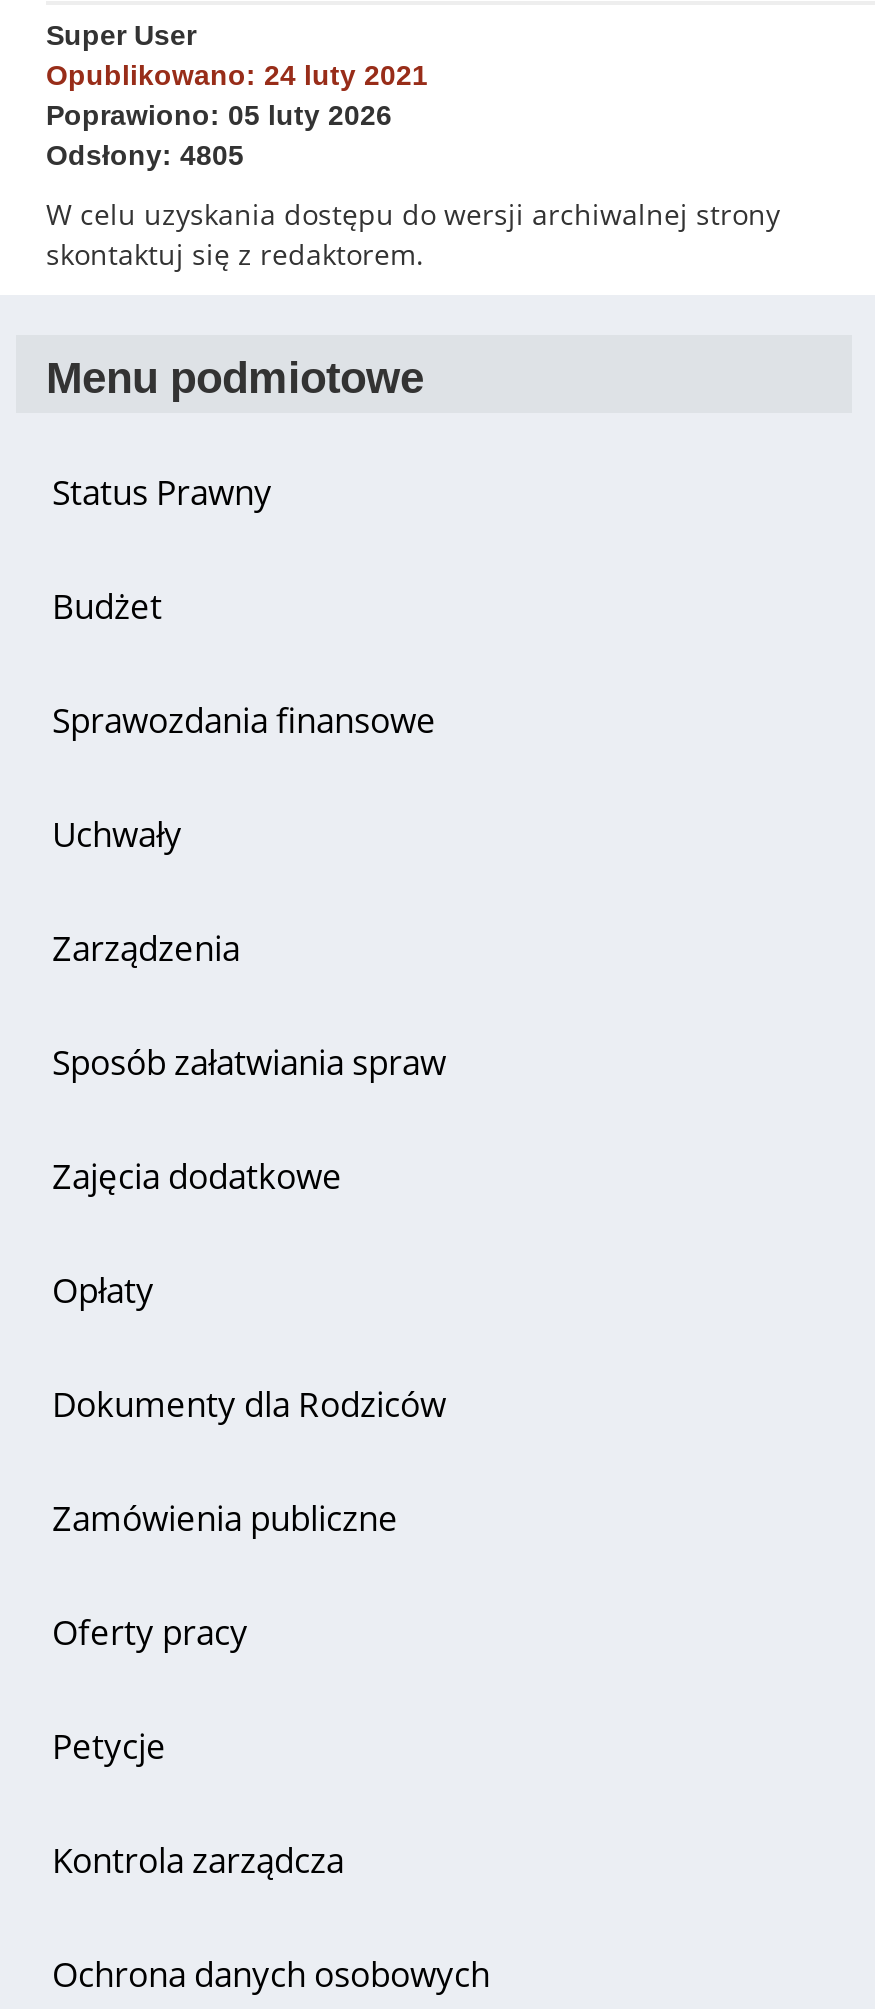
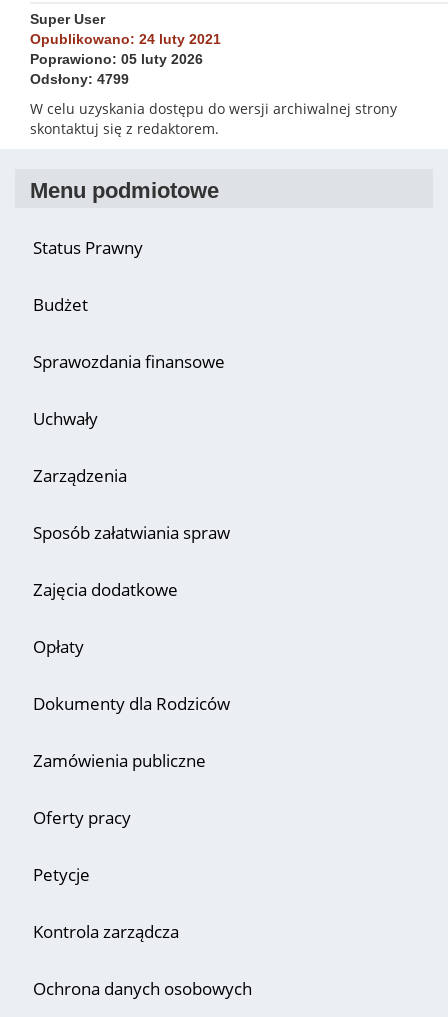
- Odsłony: 4805
+ Odsłony: 4799
